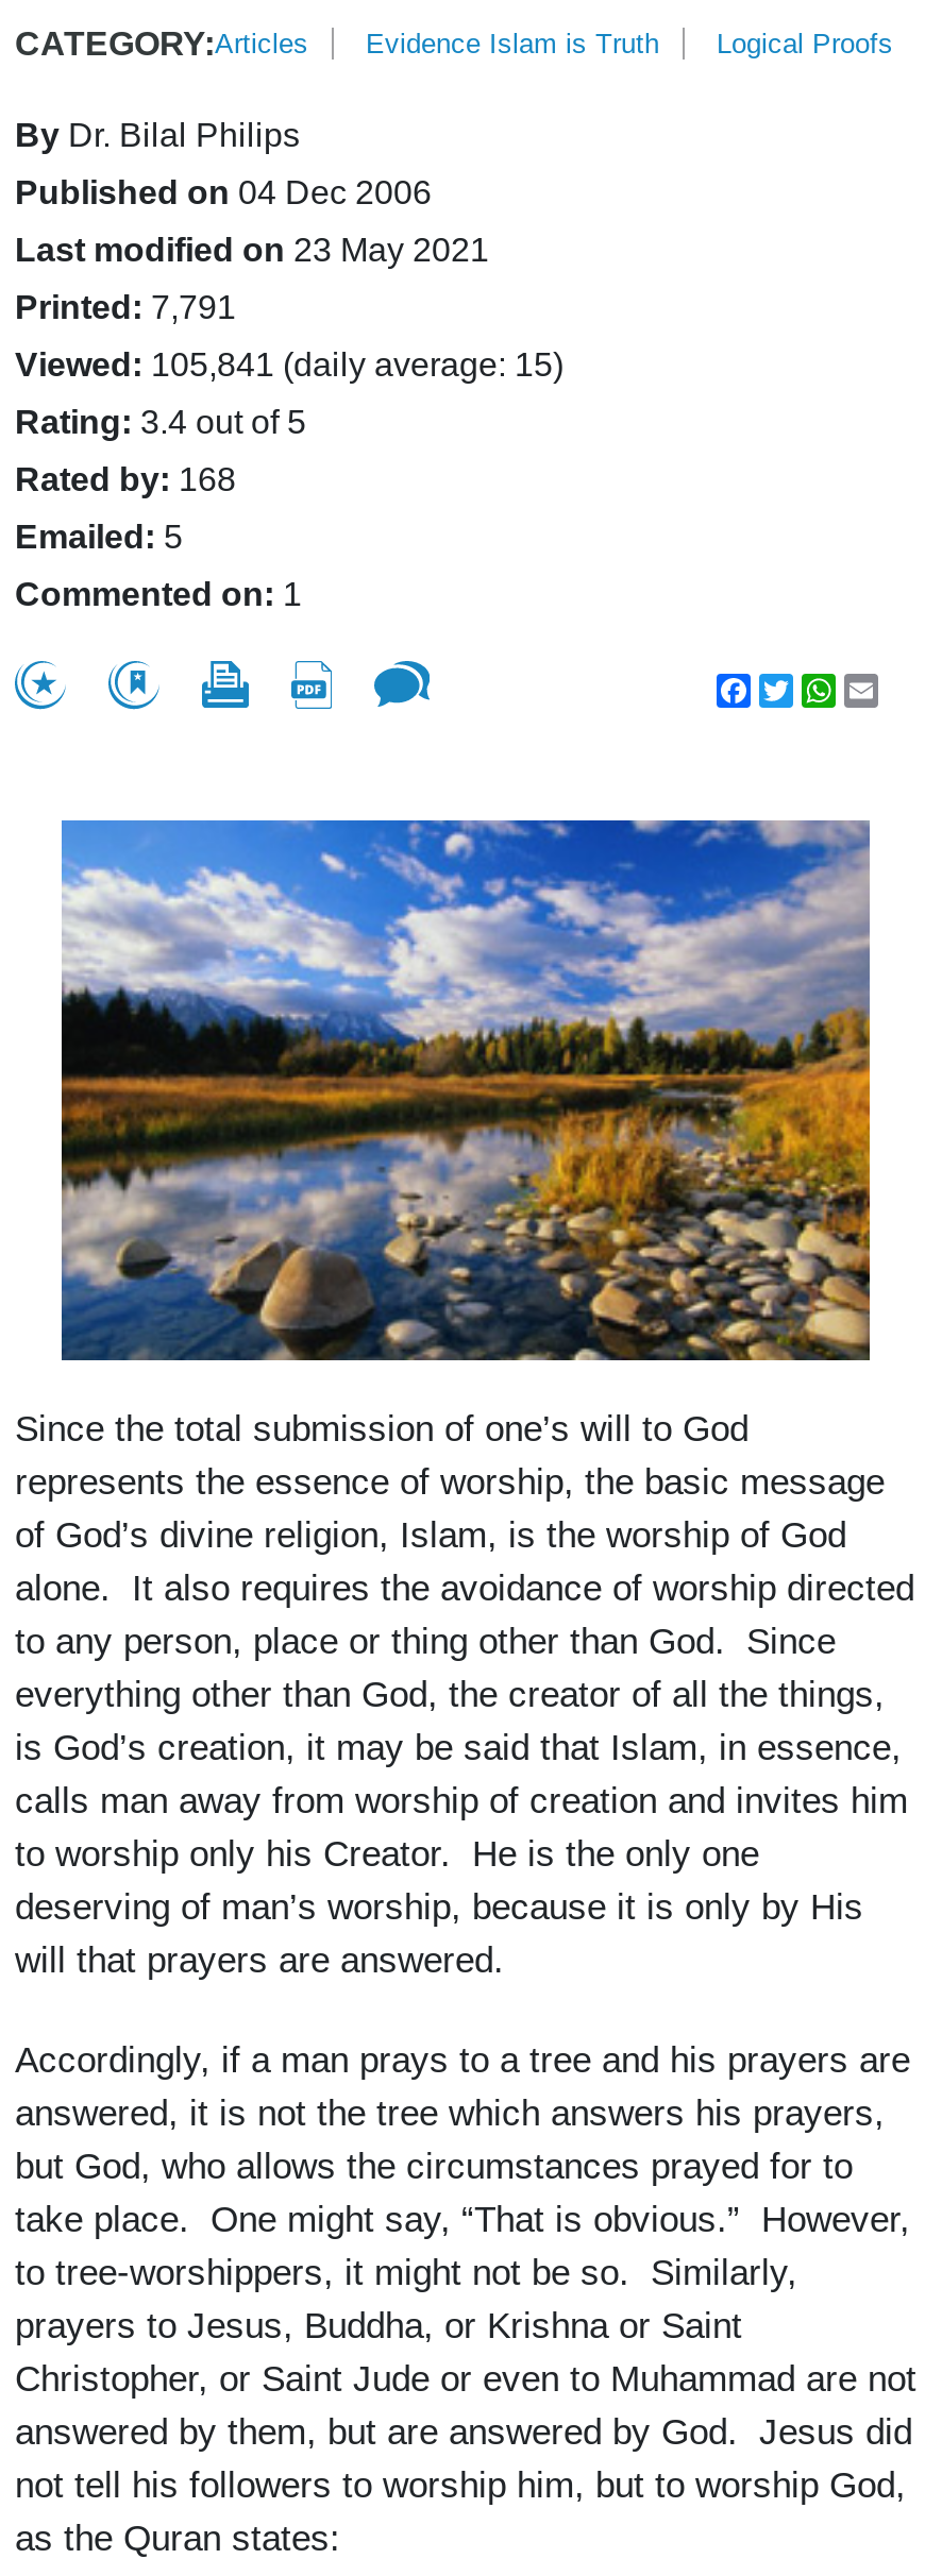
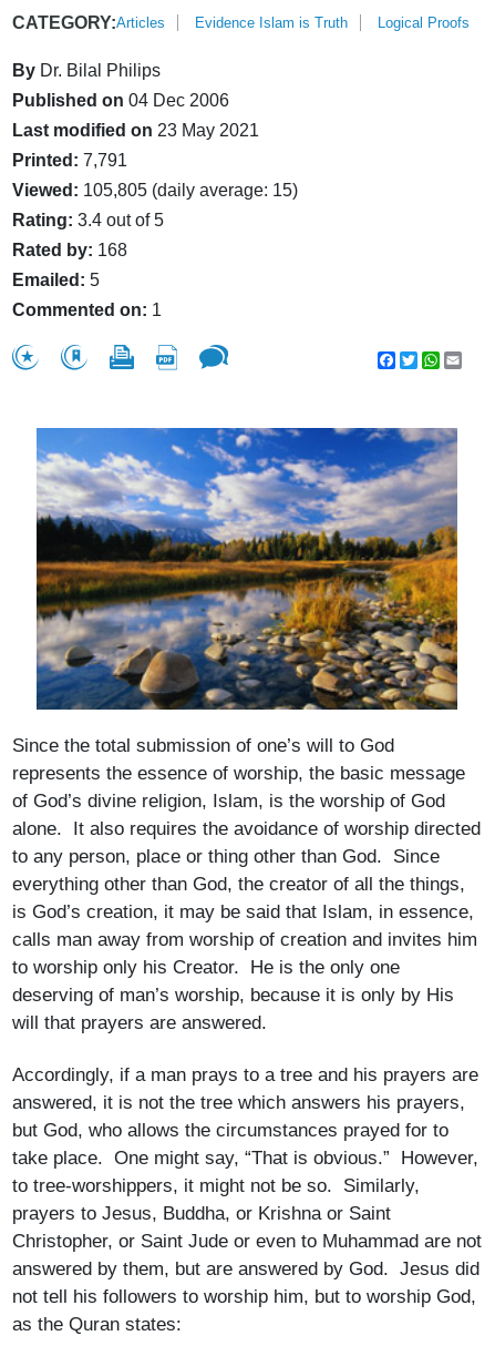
- Viewed: 105,841 (daily average: 15)
+ Viewed: 105,805 (daily average: 15)
